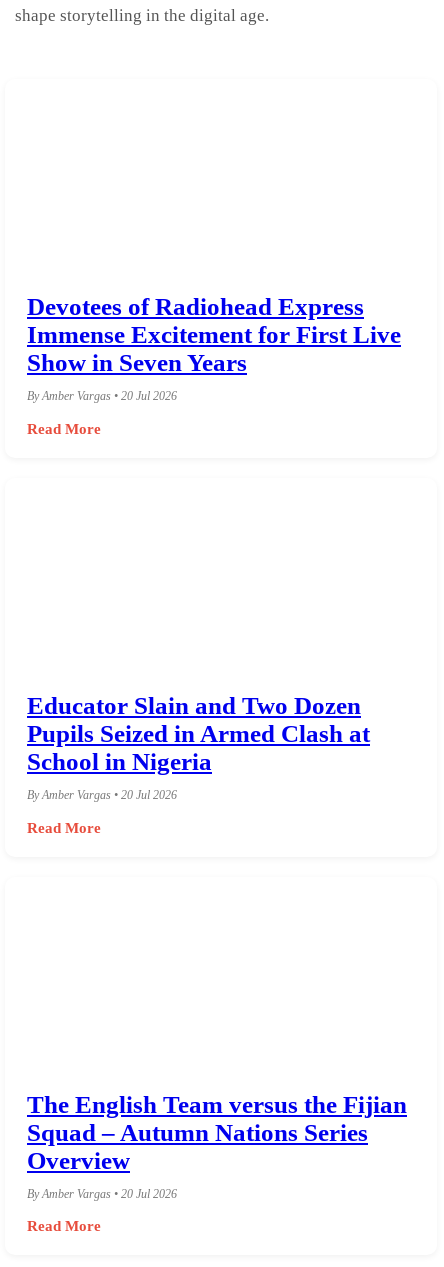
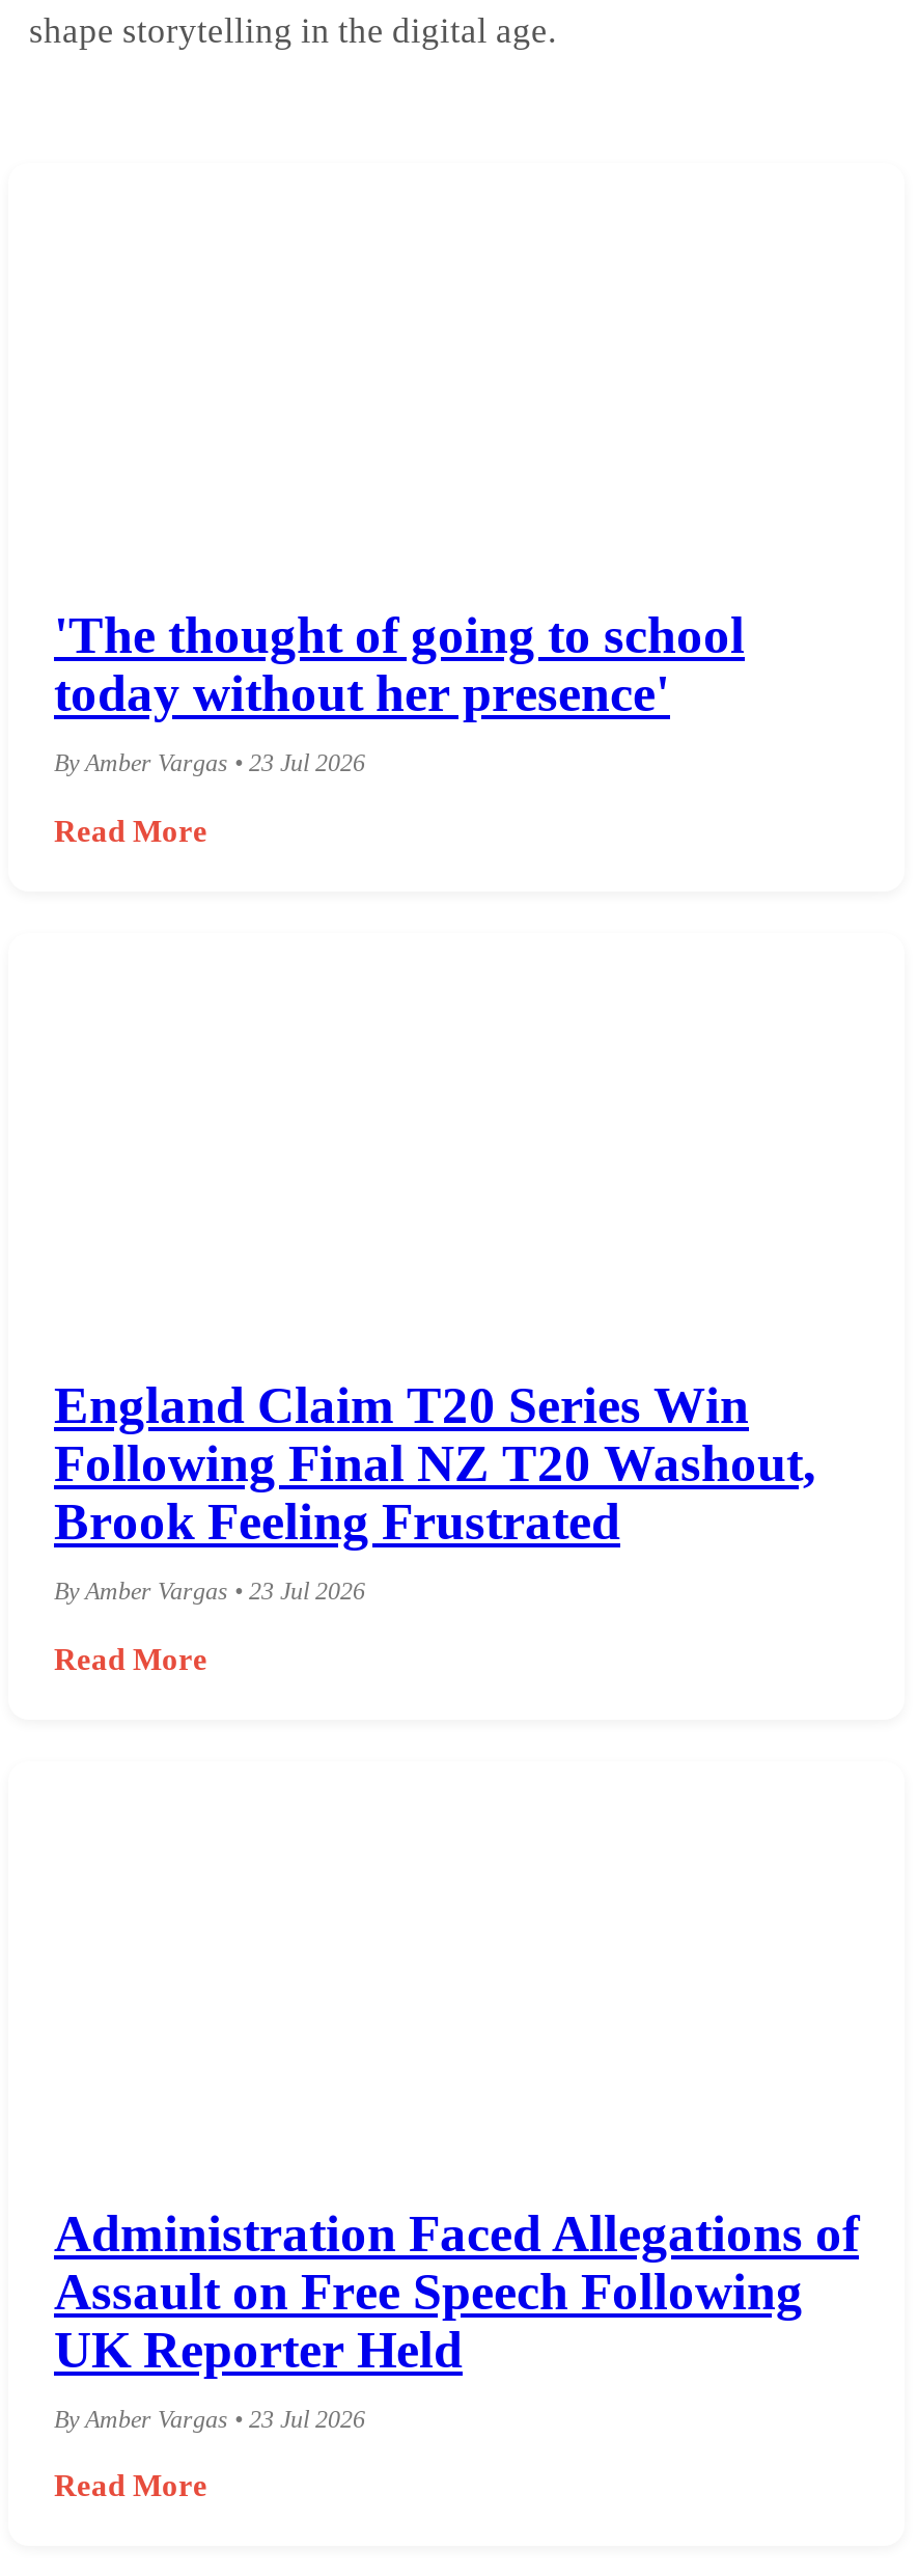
- Devotees of Radiohead Express
- Immense Excitement for First Live
- Show in Seven Years
+ 'The thought of going to school
+ today without her presence'

- By Amber Vargas • 20 Jul 2026
+ By Amber Vargas • 23 Jul 2026

- Educator Slain and Two Dozen
- Pupils Seized in Armed Clash at
- School in Nigeria
+ England Claim T20 Series Win
+ Following Final NZ T20 Washout,
+ Brook Feeling Frustrated

- By Amber Vargas • 20 Jul 2026
+ By Amber Vargas • 23 Jul 2026

- The English Team versus the Fijian
- Squad – Autumn Nations Series
- Overview
+ Administration Faced Allegations of
+ Assault on Free Speech Following
+ UK Reporter Held

- By Amber Vargas • 20 Jul 2026
+ By Amber Vargas • 23 Jul 2026
